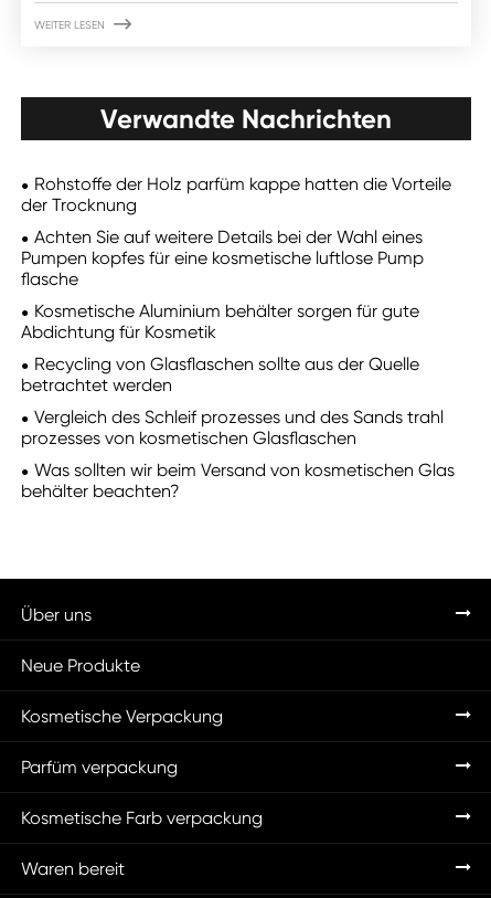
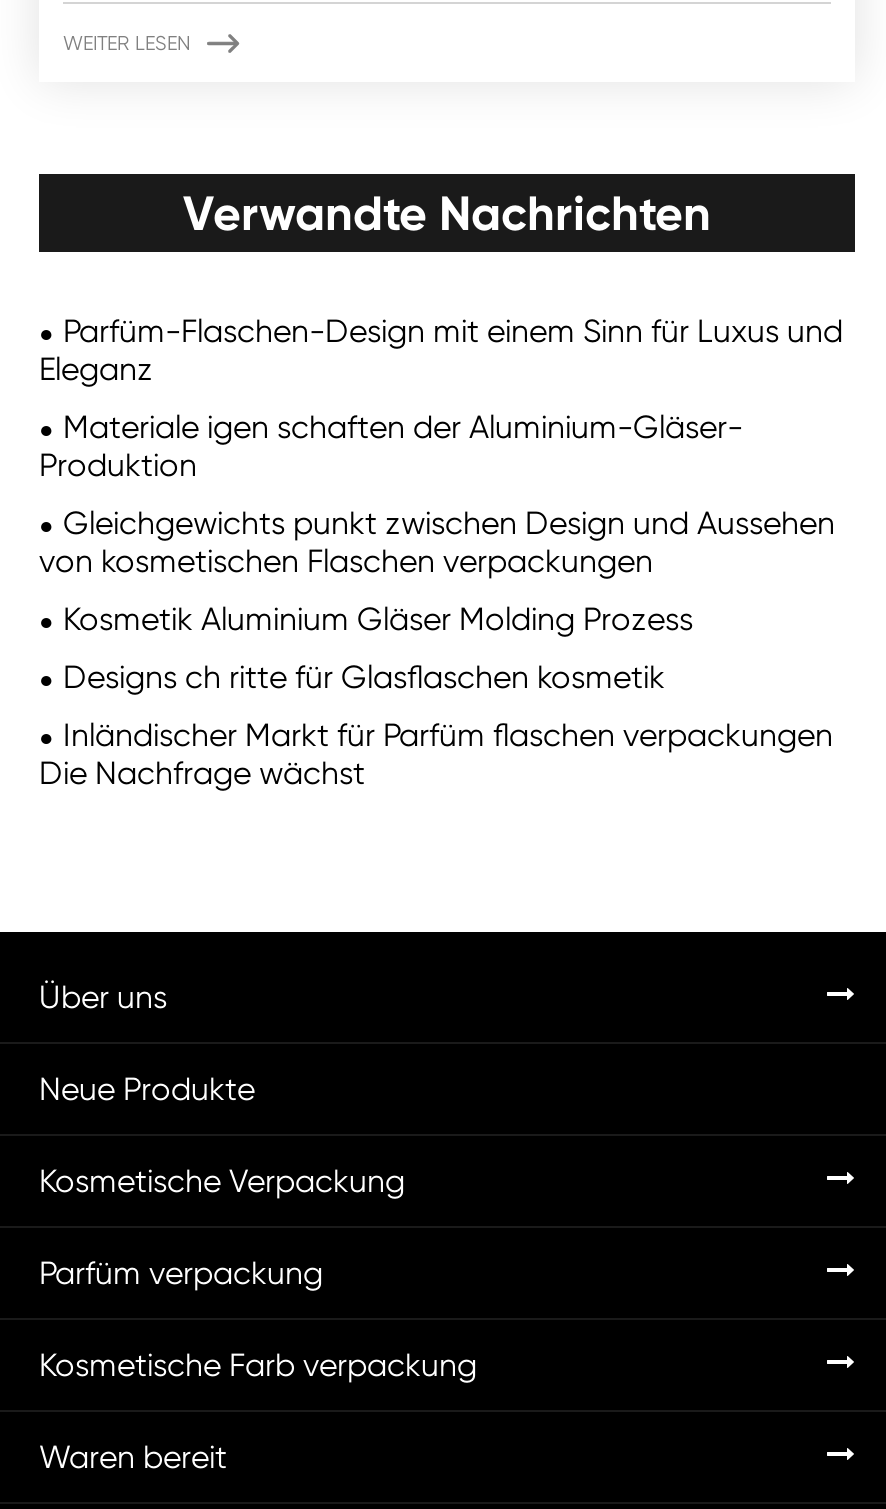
- Rohstoffe der Holz parfüm kappe hatten die Vorteile
- der Trocknung
+ Parfüm-Flaschen-Design mit einem Sinn für Luxus und
+ Eleganz

- Achten Sie auf weitere Details bei der Wahl eines
- Pumpen kopfes für eine kosmetische luftlose Pump
- flasche
+ Materiale igen schaften der Aluminium-Gläser-
+ Produktion

- Kosmetische Aluminium behälter sorgen für gute
- Abdichtung für Kosmetik
+ Gleichgewichts punkt zwischen Design und Aussehen
+ von kosmetischen Flaschen verpackungen

- Recycling von Glasflaschen sollte aus der Quelle
- betrachtet werden
+ Kosmetik Aluminium Gläser Molding Prozess

- Vergleich des Schleif prozesses und des Sands trahl
- prozesses von kosmetischen Glasflaschen
+ Designs ch ritte für Glasflaschen kosmetik

- Was sollten wir beim Versand von kosmetischen Glas
- behälter beachten?
+ Inländischer Markt für Parfüm flaschen verpackungen
+ Die Nachfrage wächst
